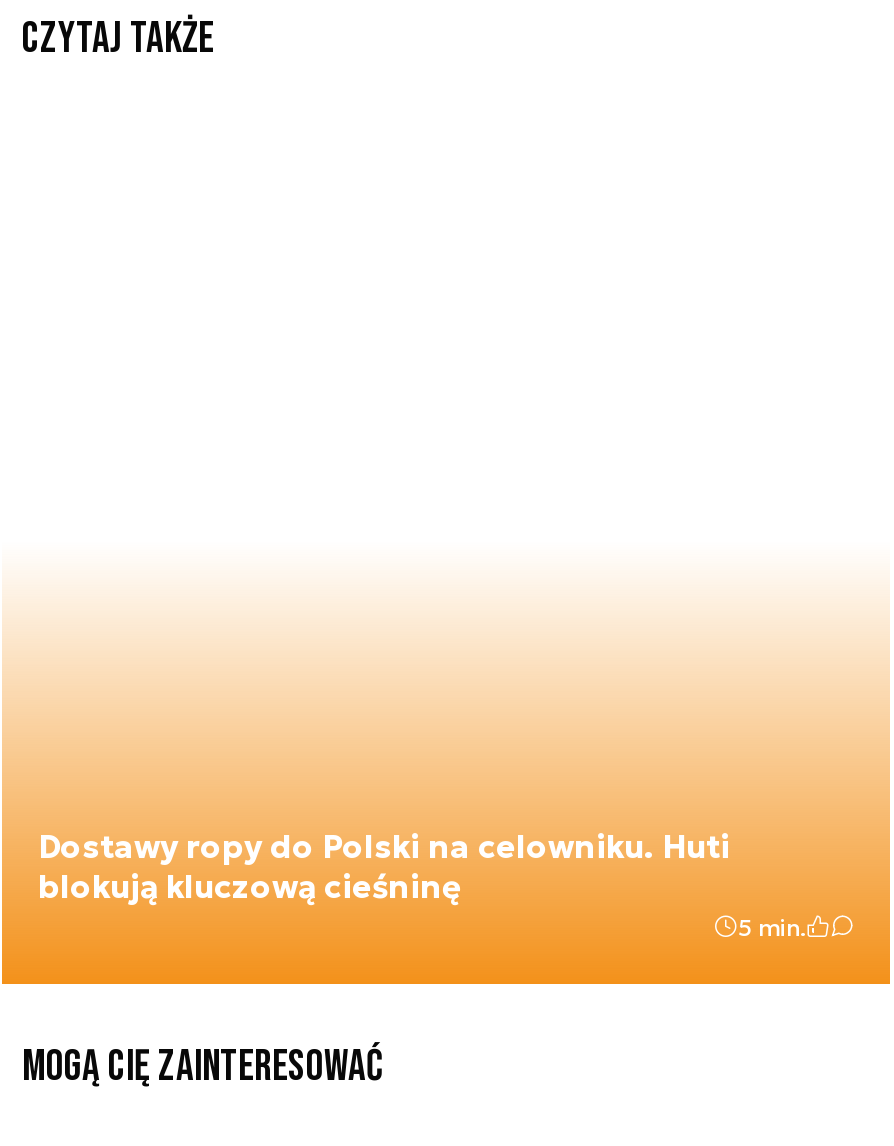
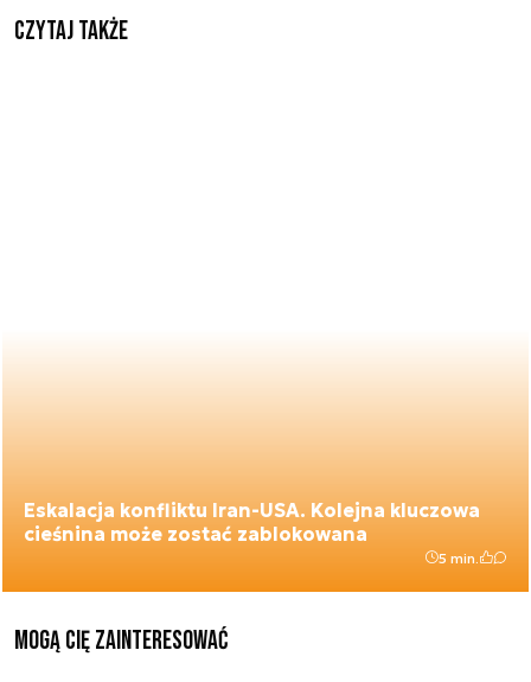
- Dostawy ropy do Polski na celowniku. Huti
- blokują kluczową cieśninę
+ Eskalacja konfliktu Iran-USA. Kolejna kluczowa
+ cieśnina może zostać zablokowana
